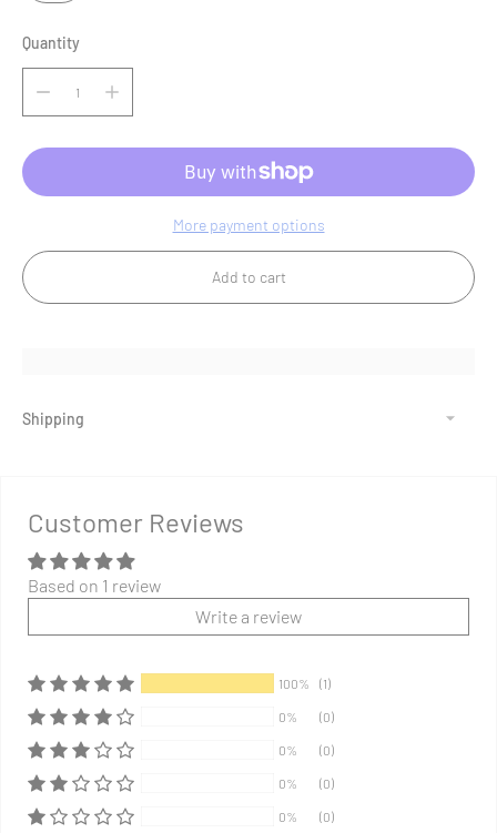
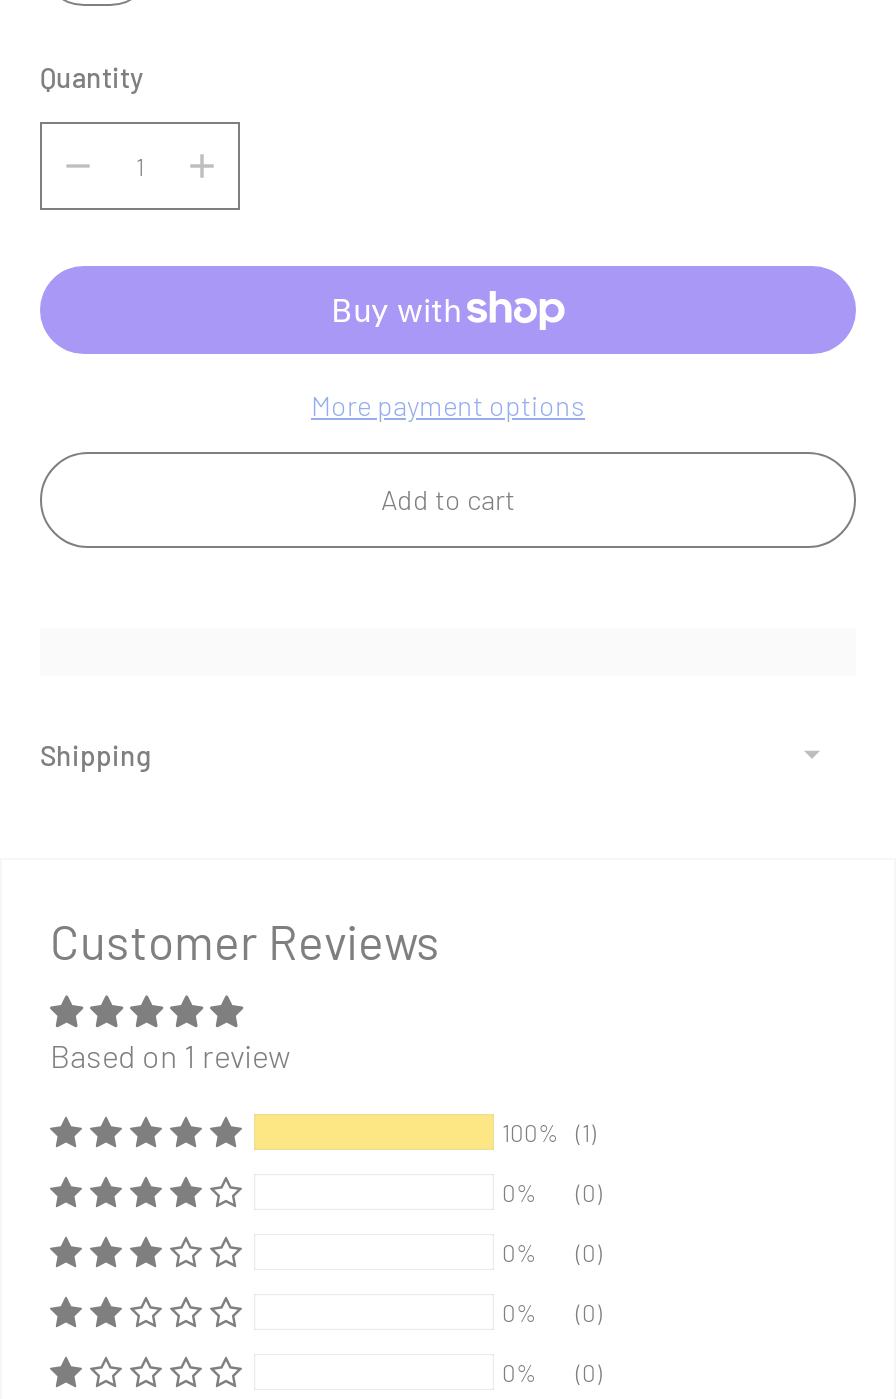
- Write a review
